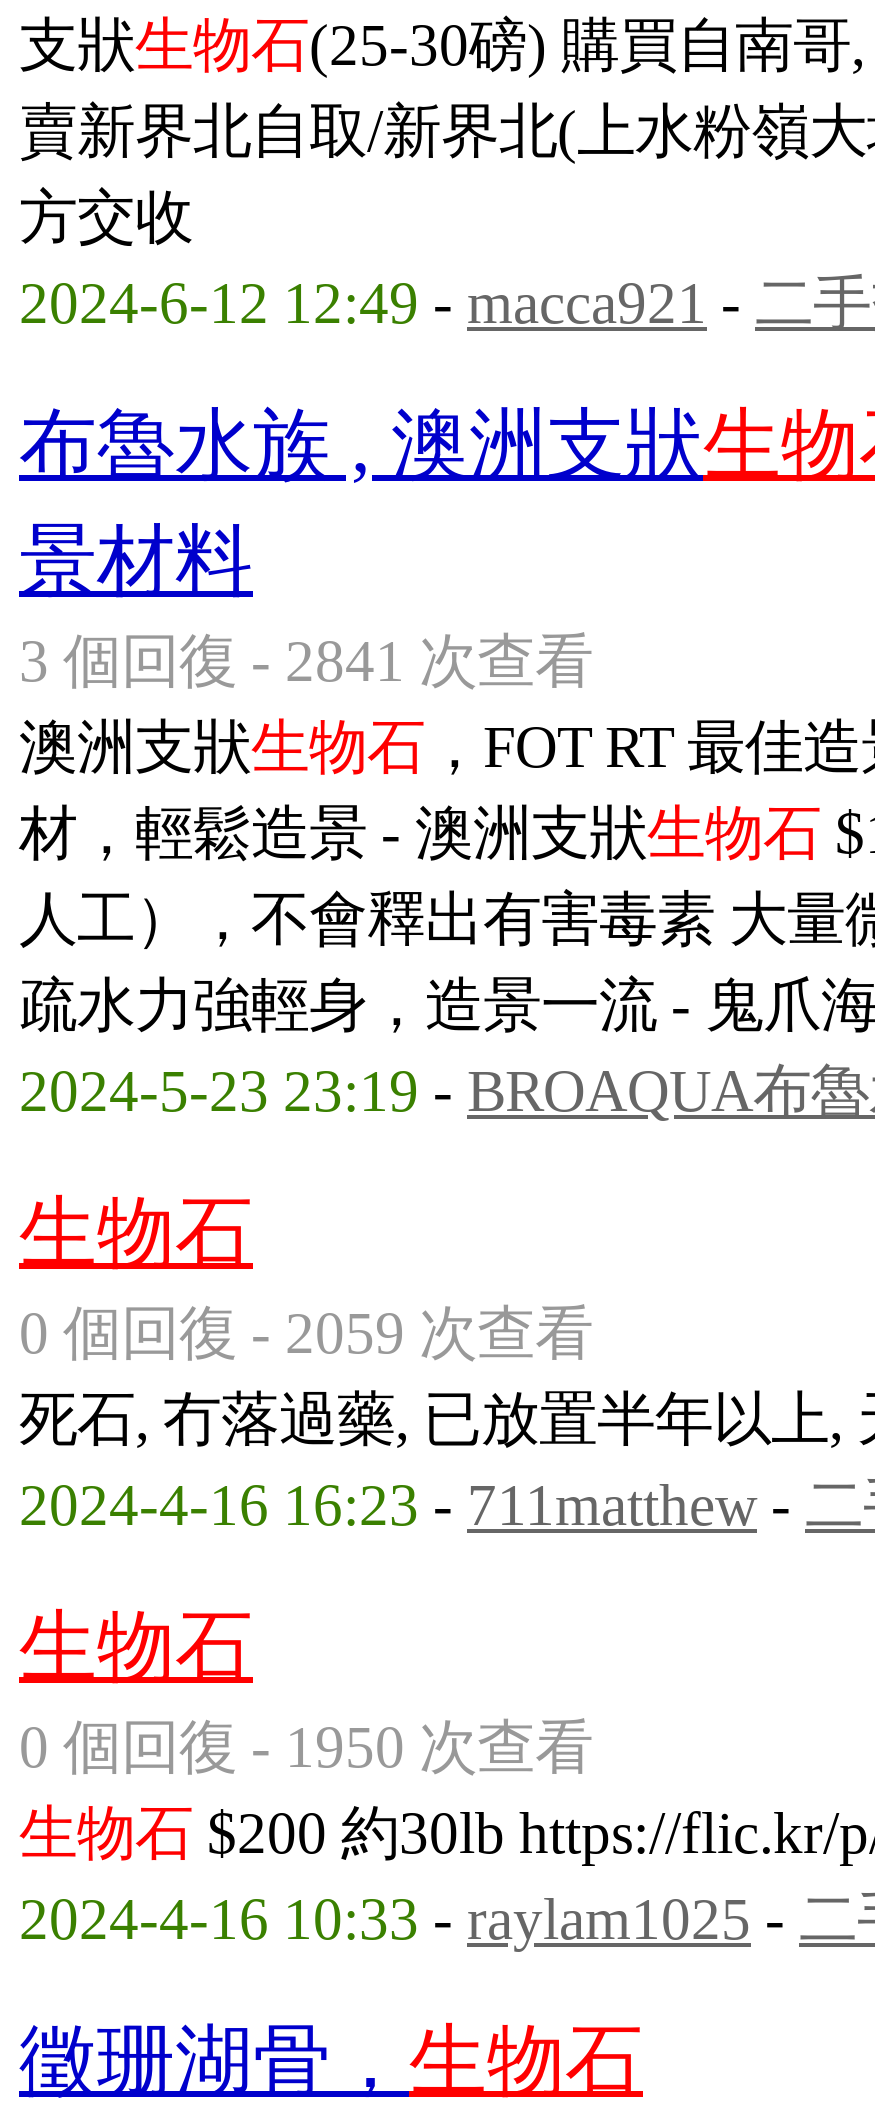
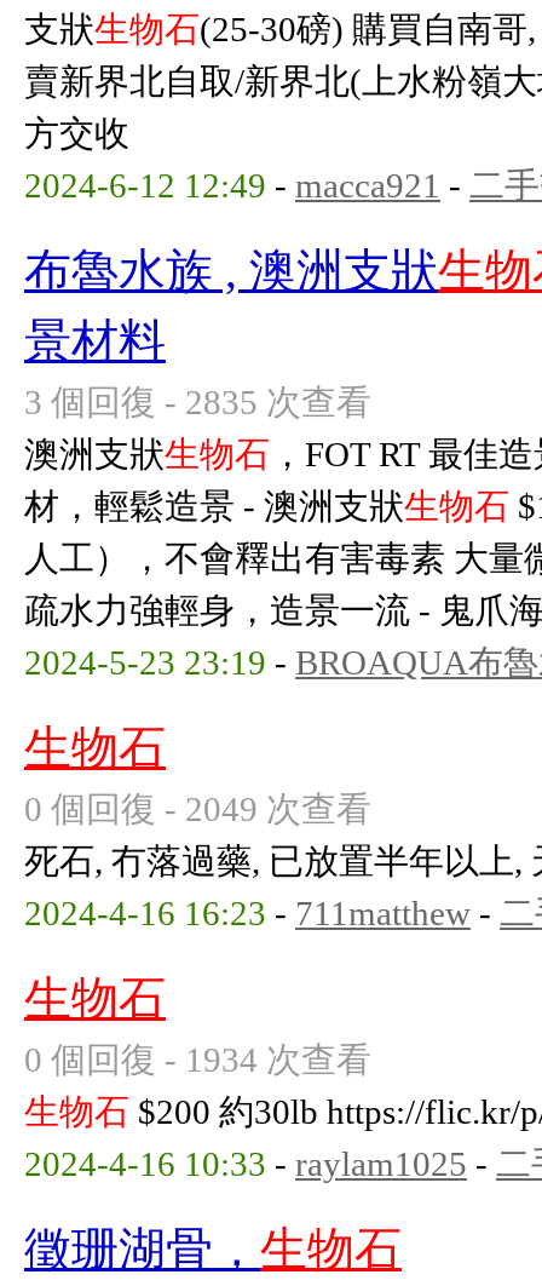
- 3 個回復 - 2841 次查看
+ 3 個回復 - 2835 次查看

- 0 個回復 - 2059 次查看
+ 0 個回復 - 2049 次查看

- 0 個回復 - 1950 次查看
+ 0 個回復 - 1934 次查看
